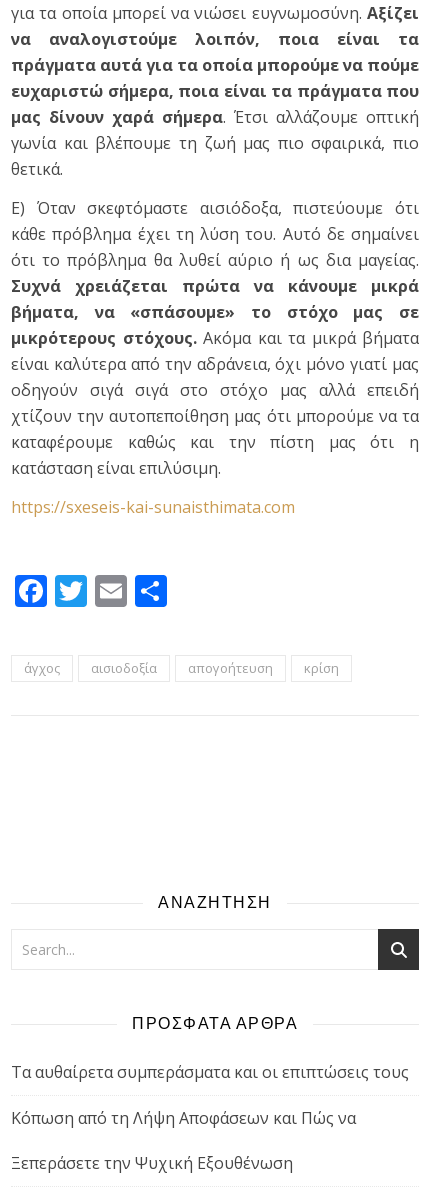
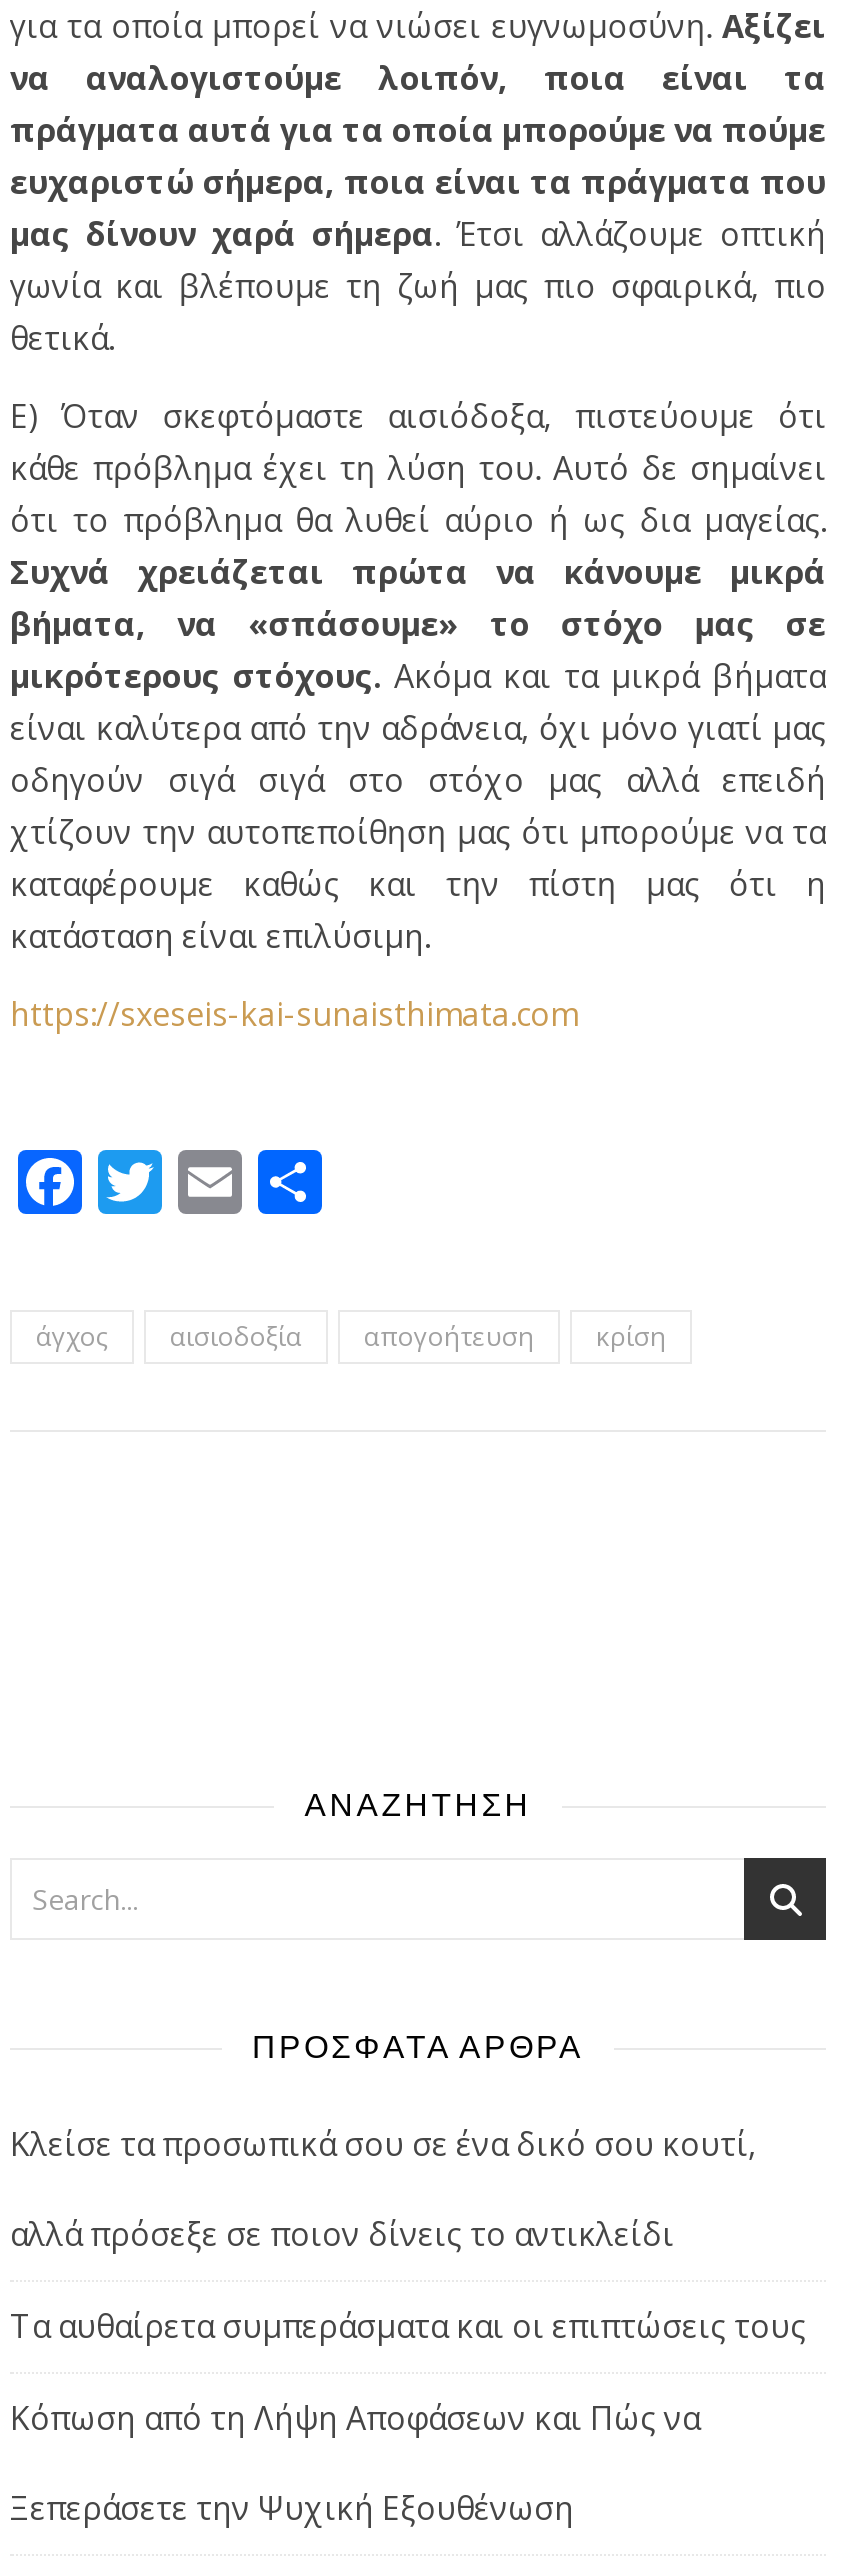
+ Κλείσε τα προσωπικά σου σε ένα δικό σου κουτί,
+ αλλά πρόσεξε σε ποιον δίνεις το αντικλείδι
